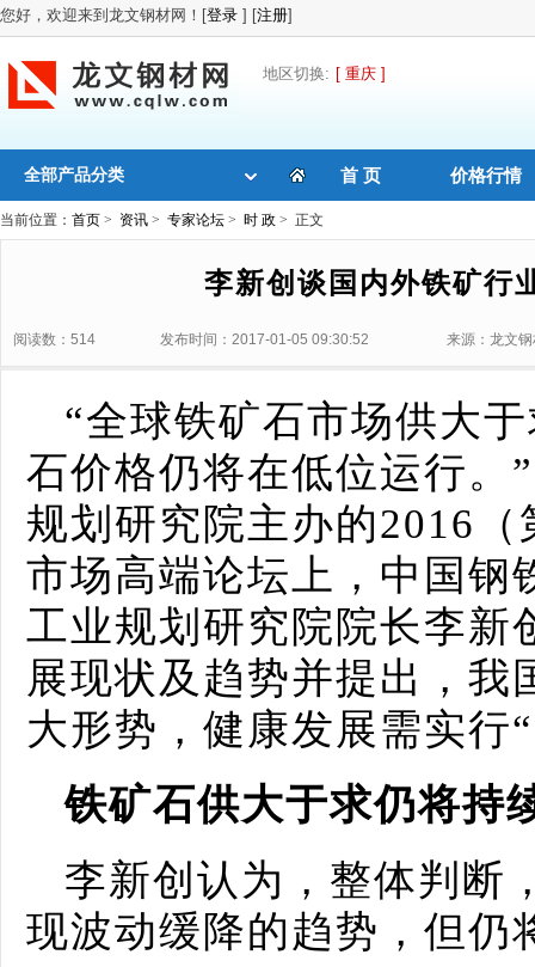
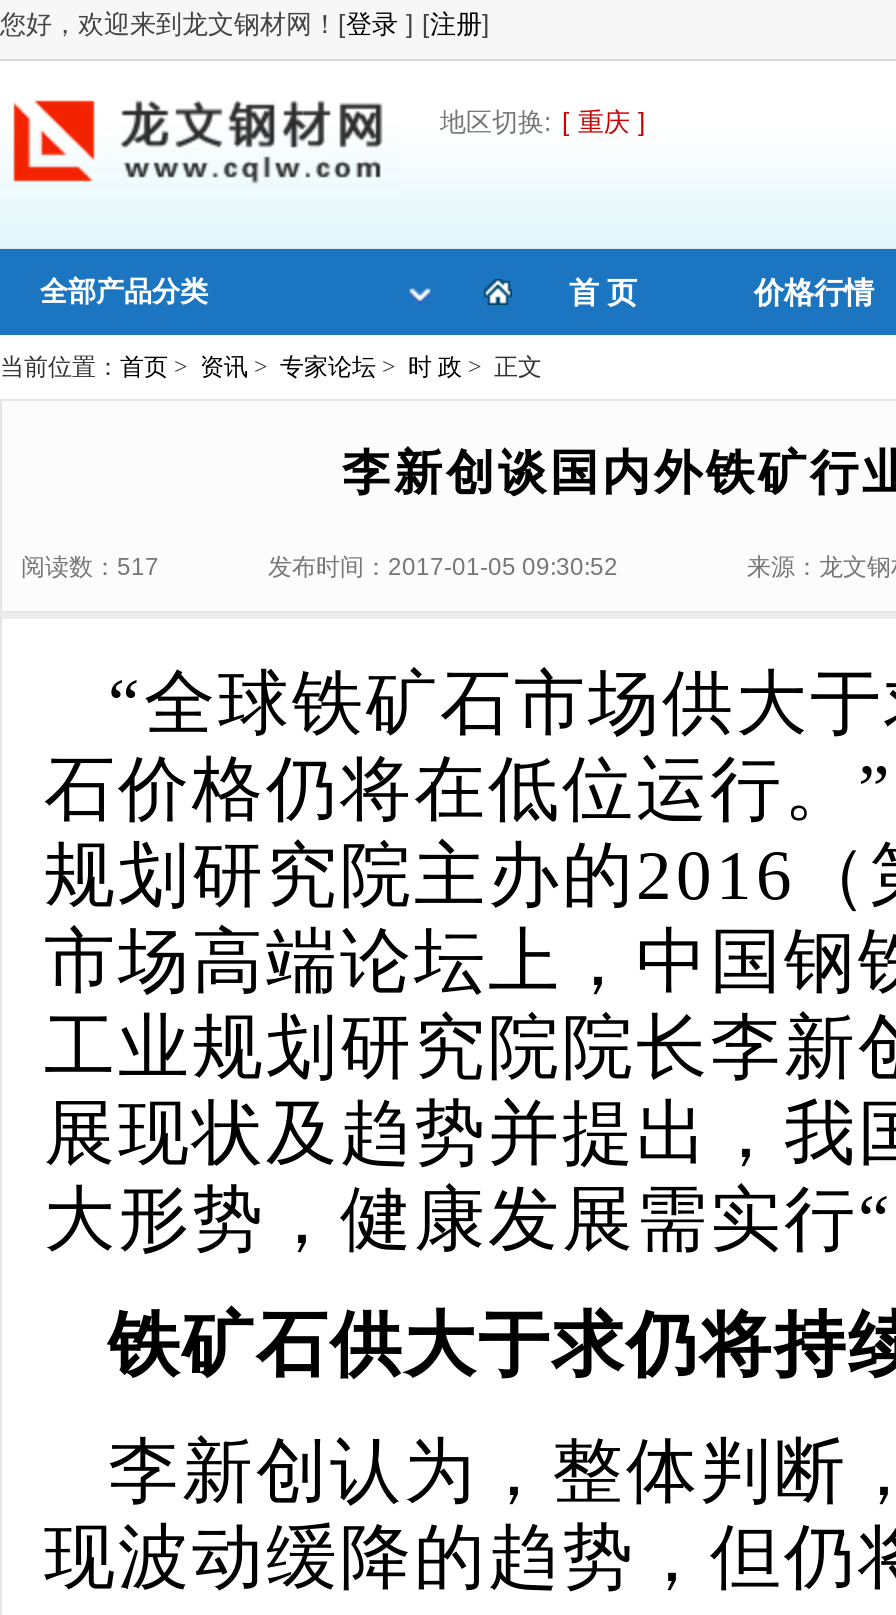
- 阅读数：514
+ 阅读数：517
